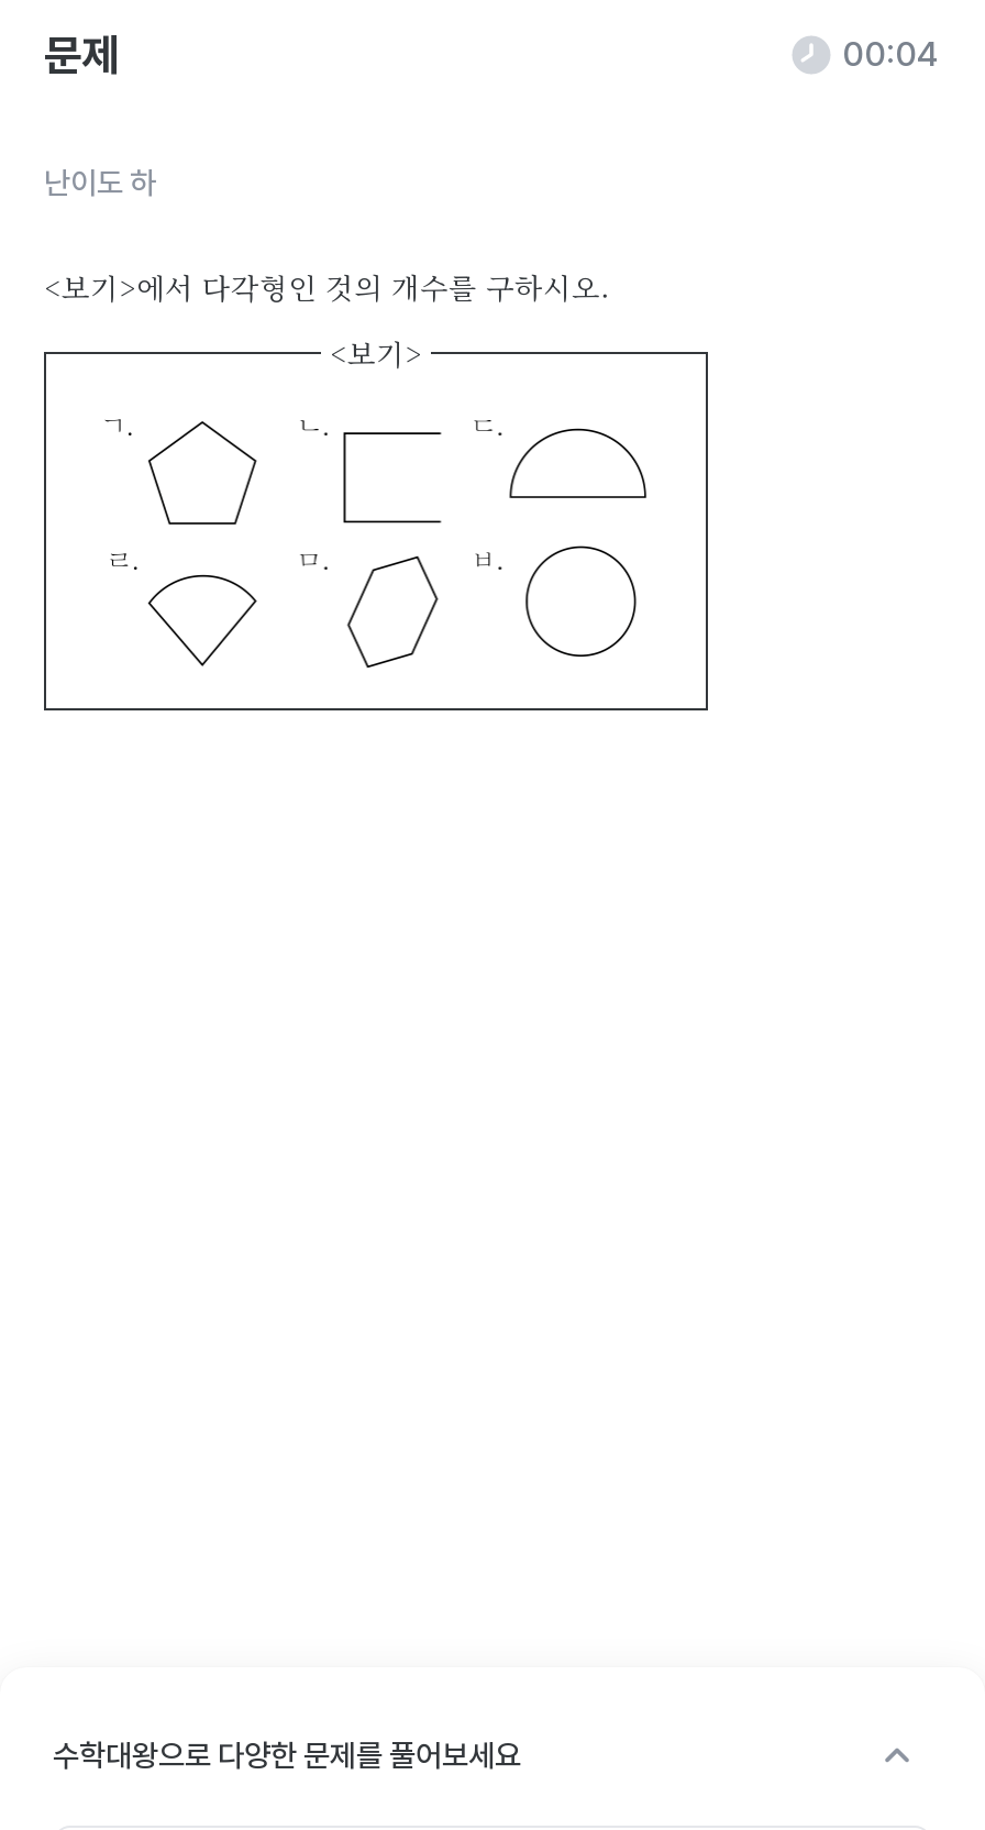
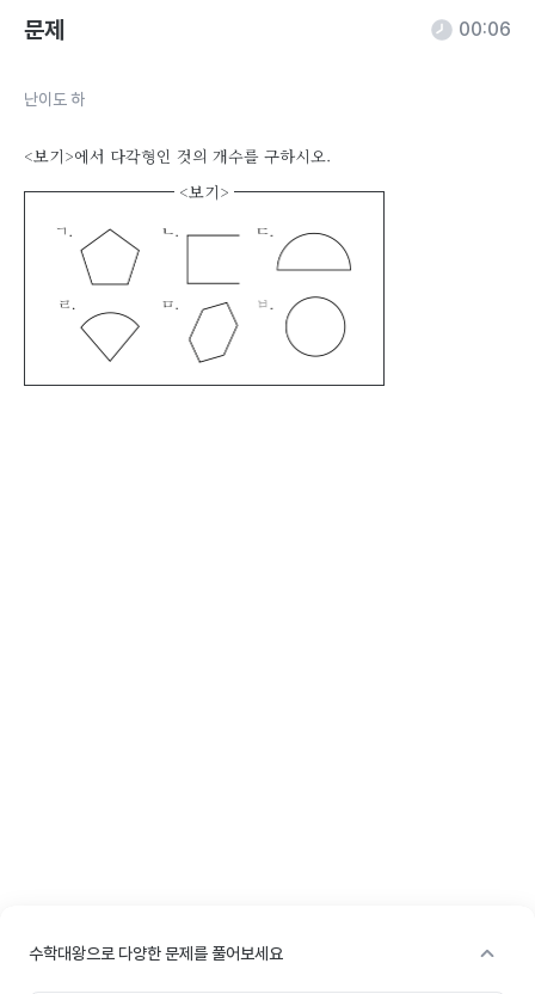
- 00:04
+ 00:06
